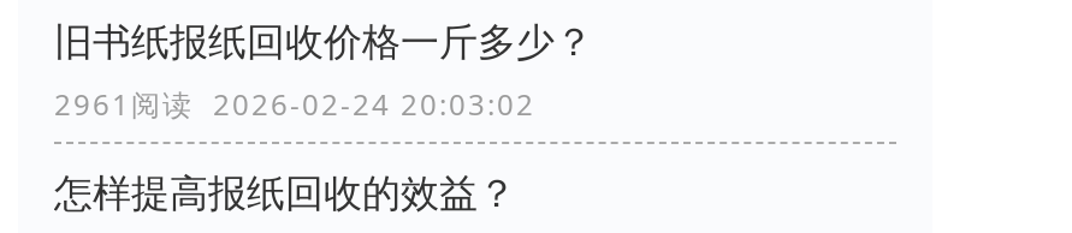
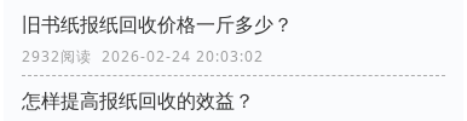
- 2961阅读 2026-02-24 20:03:02
+ 2932阅读 2026-02-24 20:03:02
